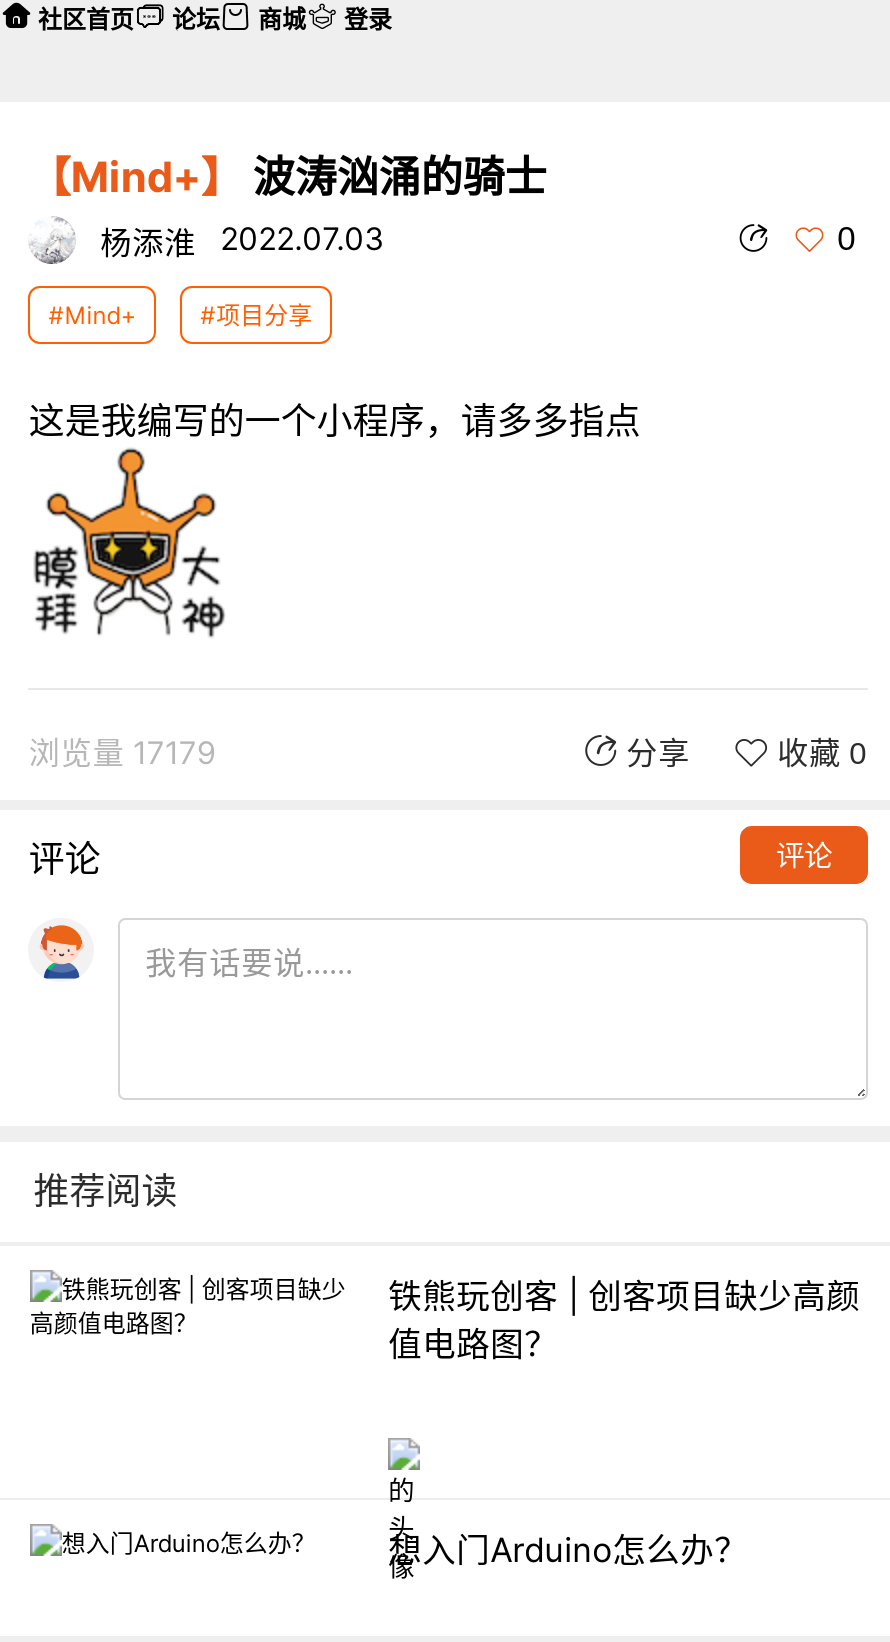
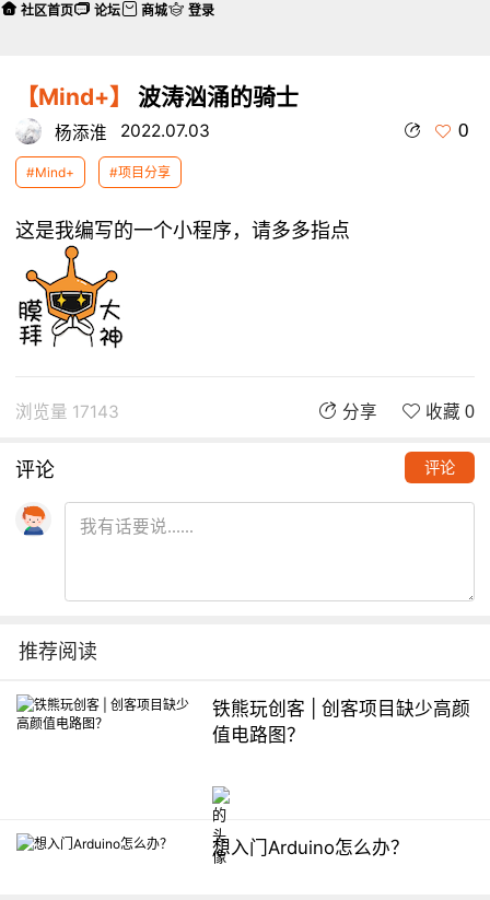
- 浏览量 17179
+ 浏览量 17143
